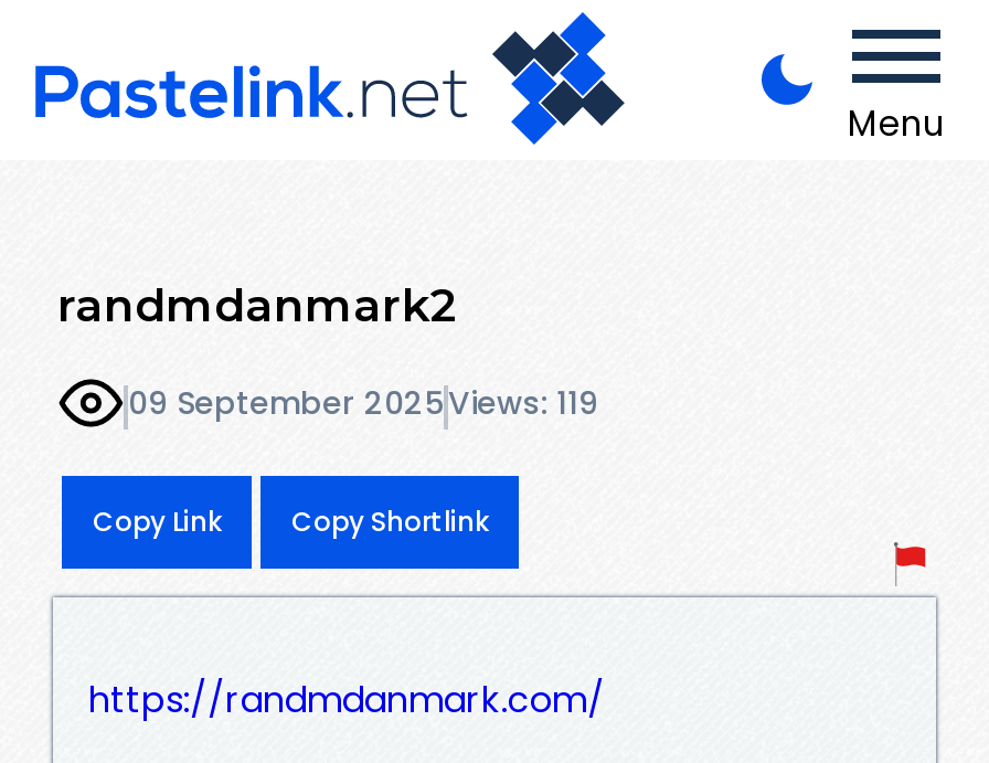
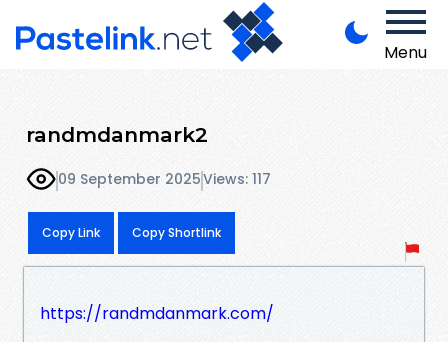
- 09 September 2025 Views: 119
+ 09 September 2025 Views: 117
